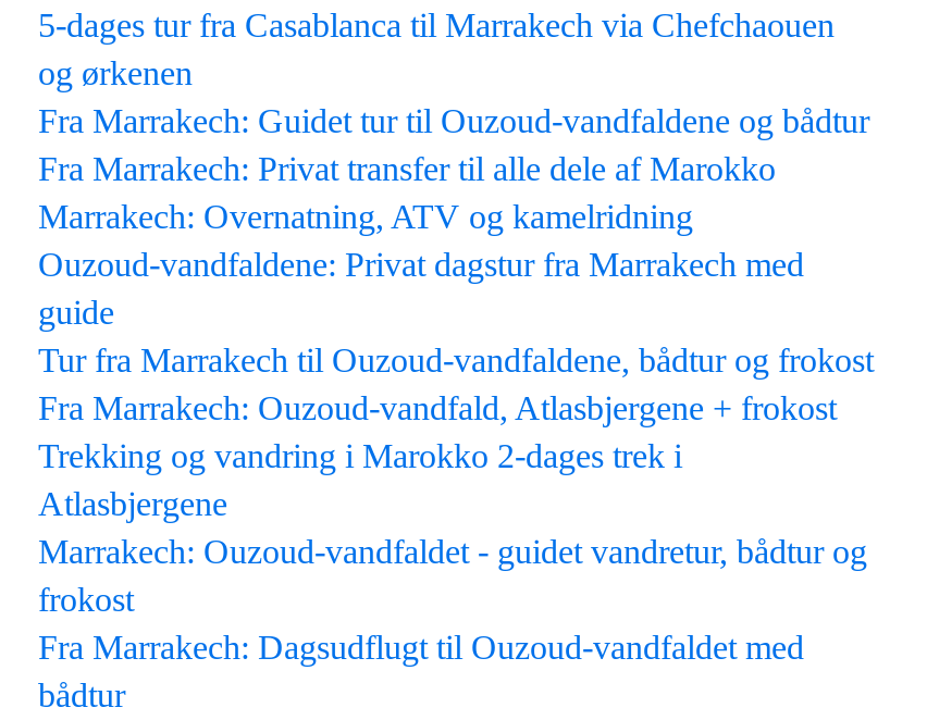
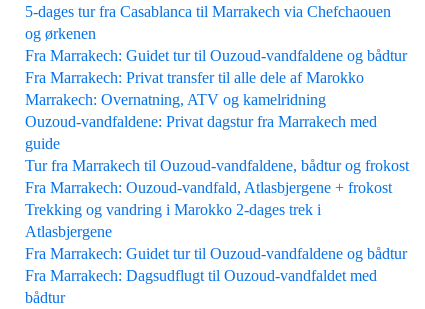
- Marrakech: Ouzoud-vandfaldet - guidet vandretur, bådtur og
- frokost
+ Fra Marrakech: Guidet tur til Ouzoud-vandfaldene og bådtur
